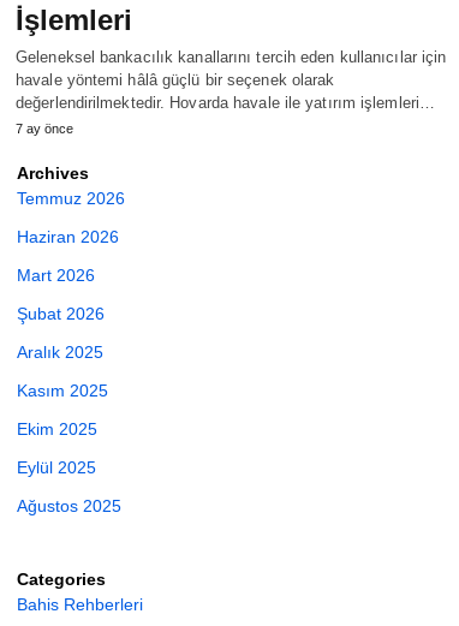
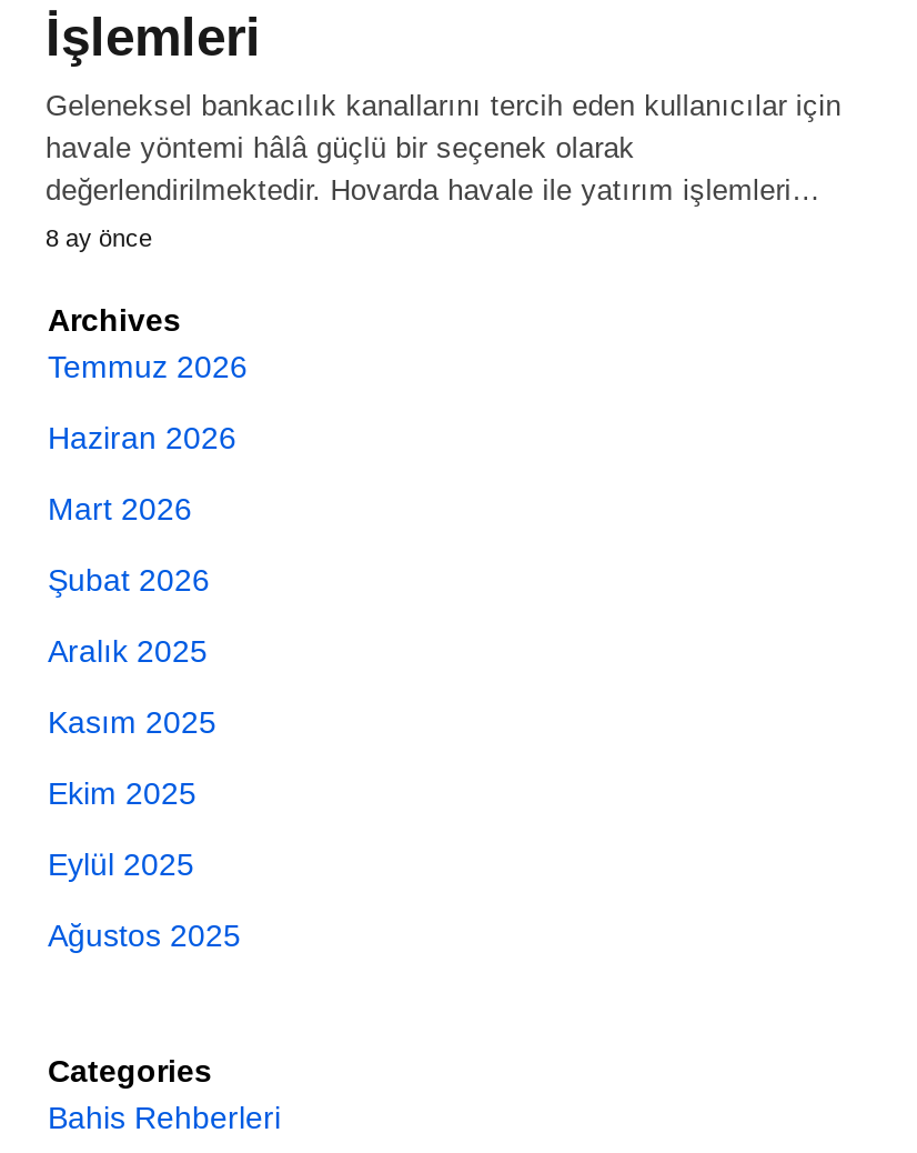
- 7 ay önce
+ 8 ay önce
